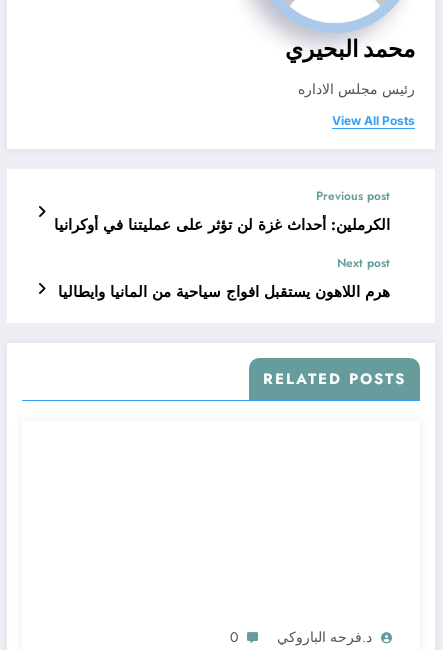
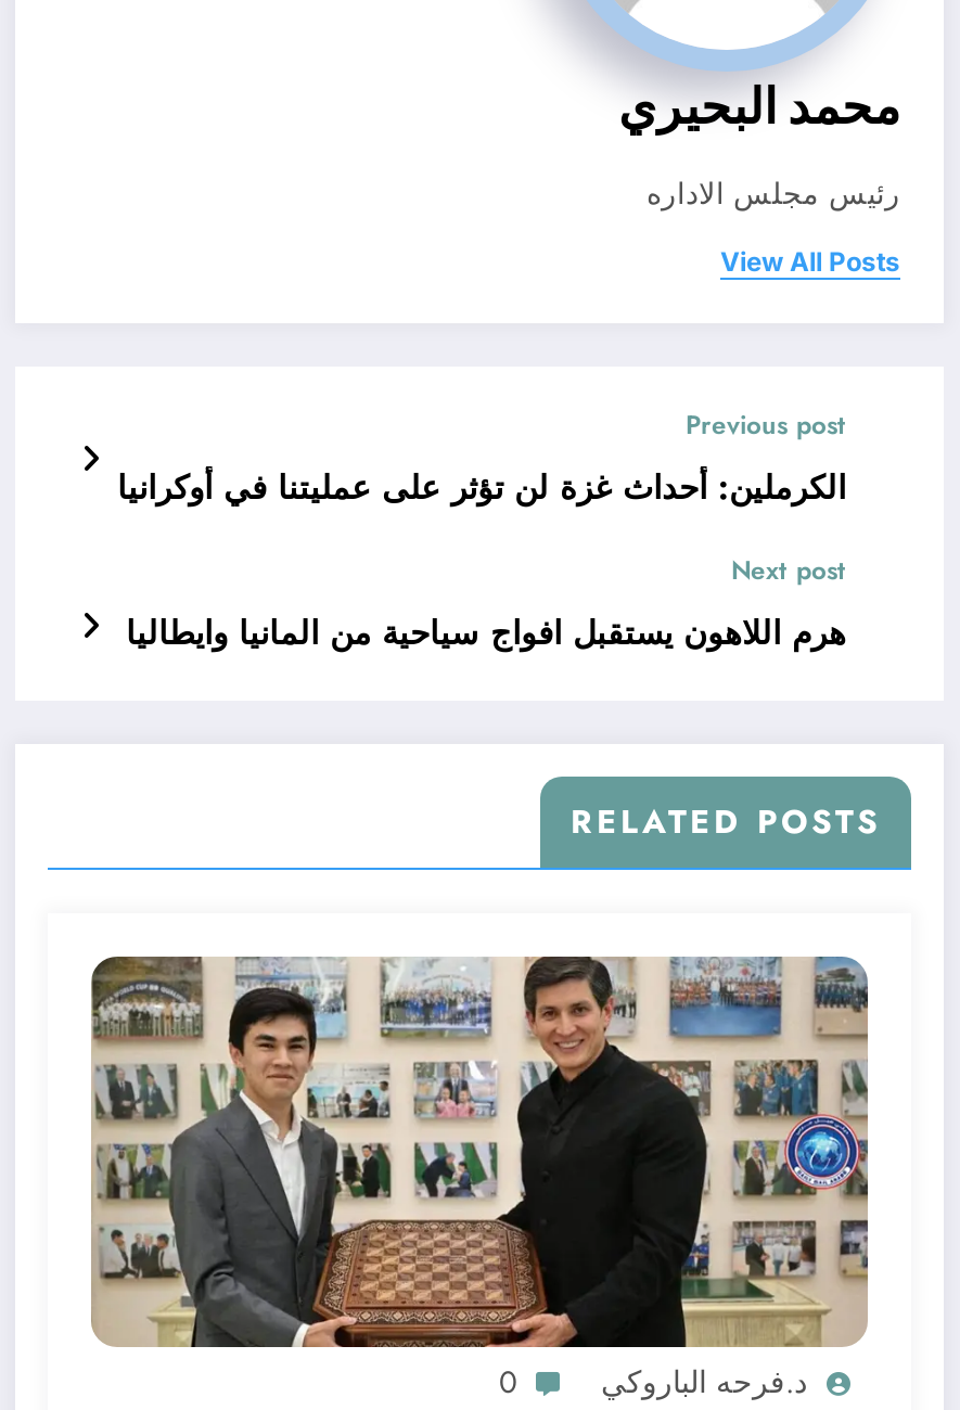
+ [image]
